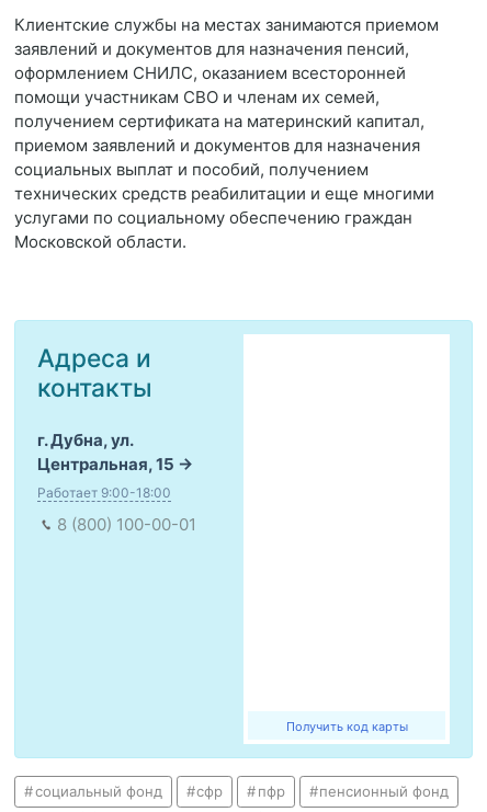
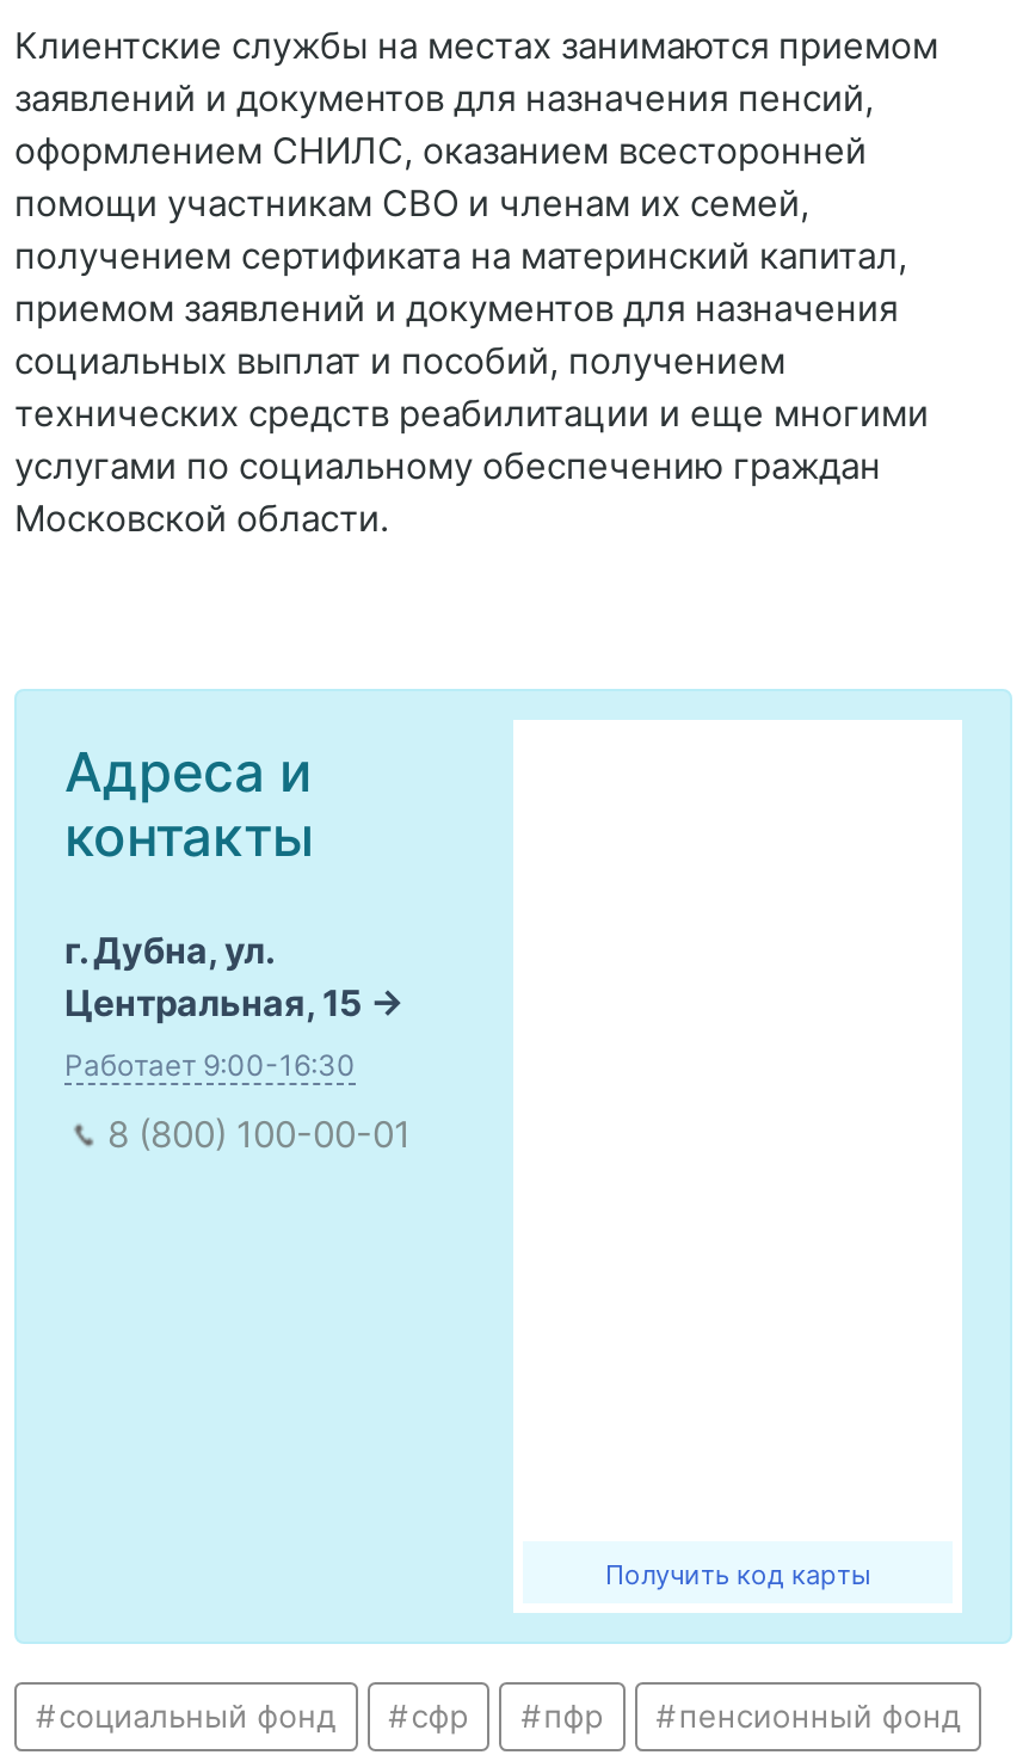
- Работает 9:00-18:00
+ Работает 9:00-16:30
